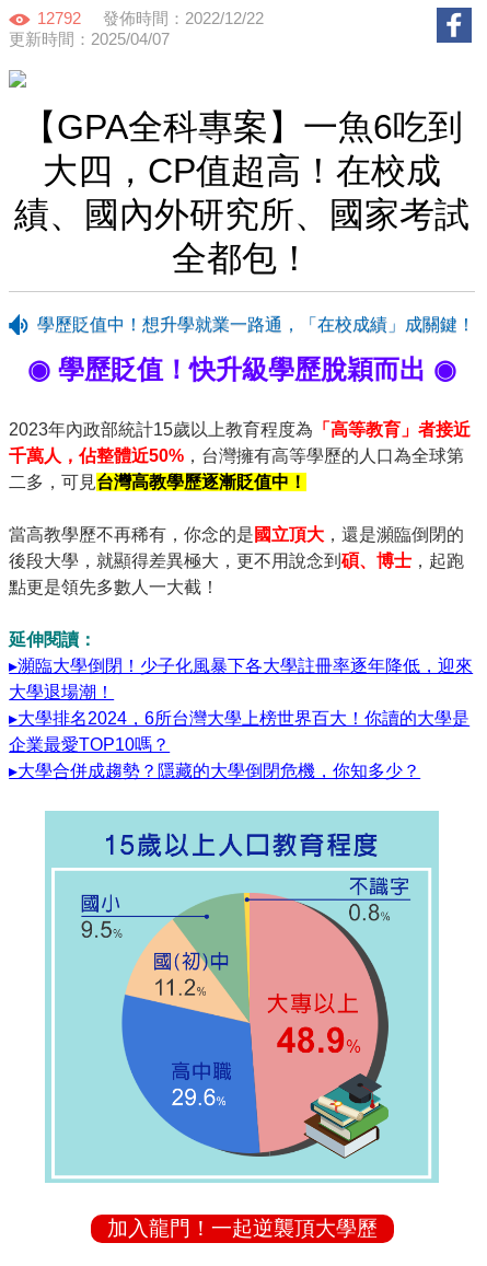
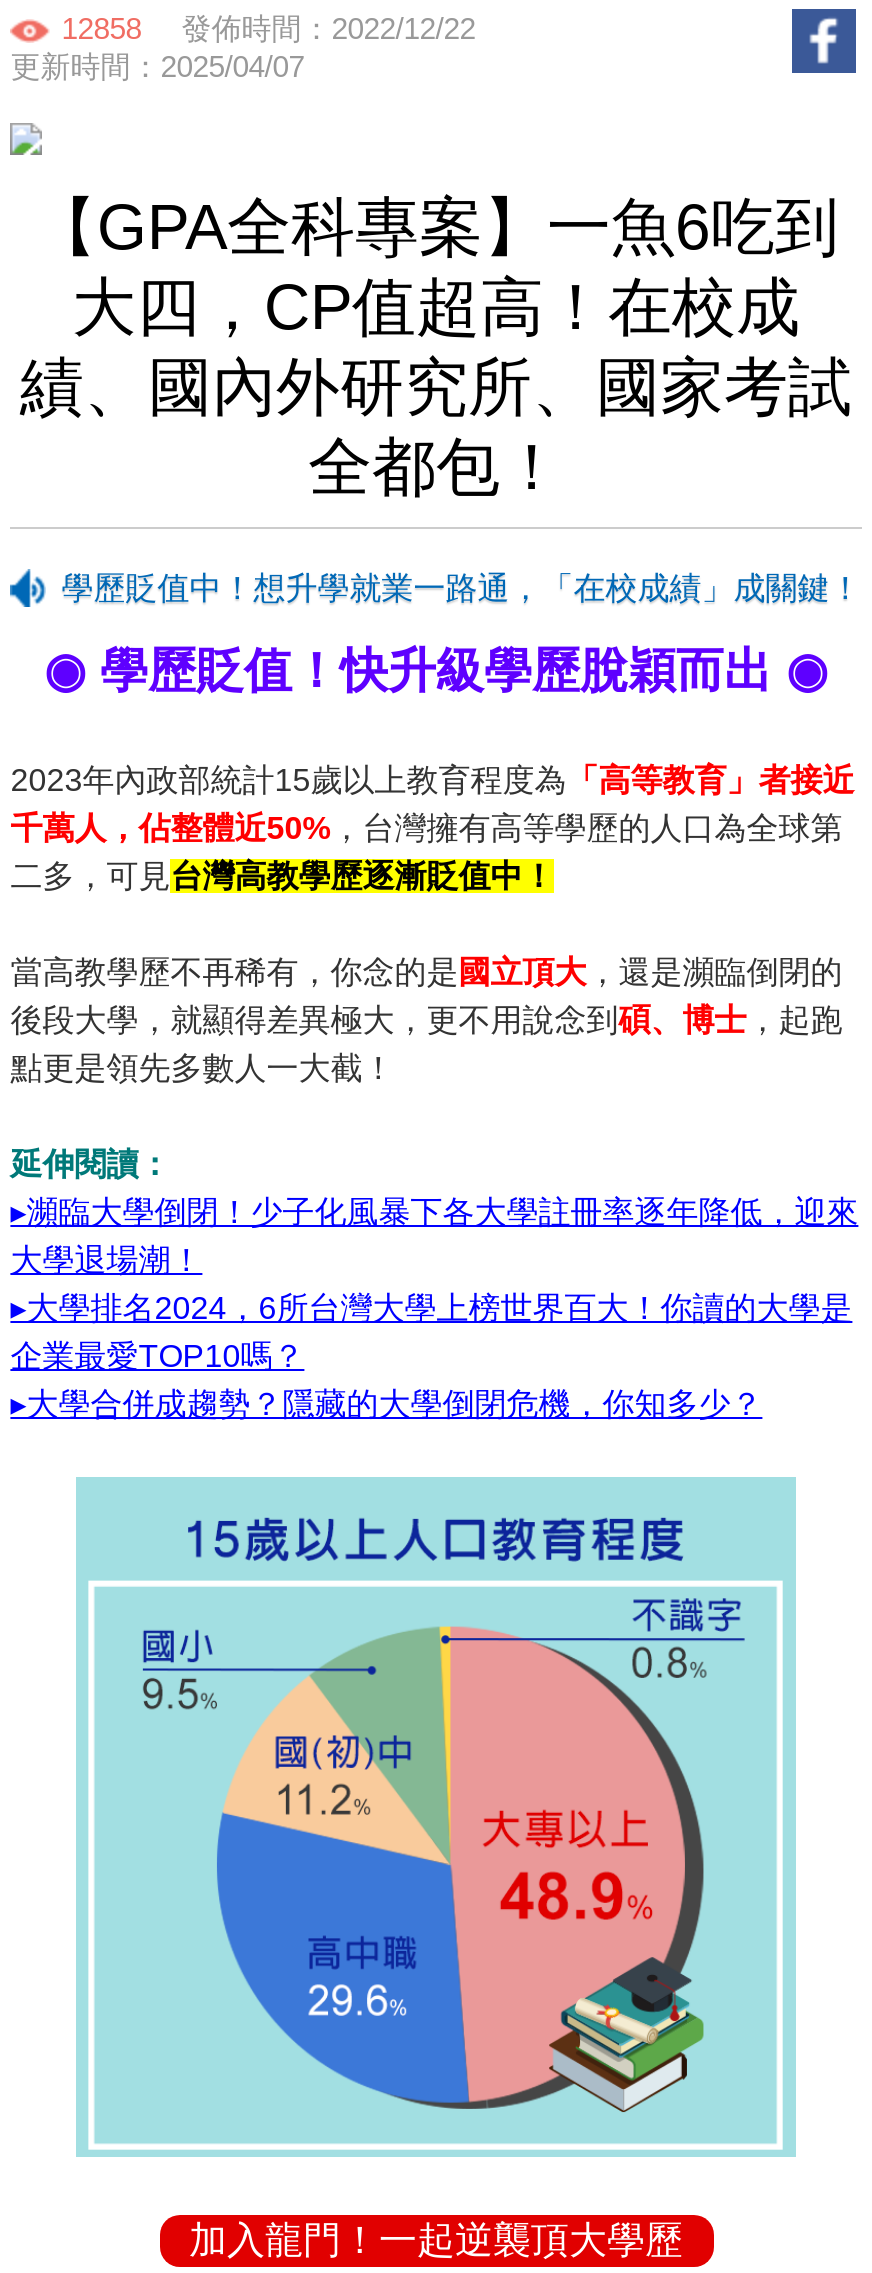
- 12792 發佈時間：2022/12/22
+ 12858 發佈時間：2022/12/22
